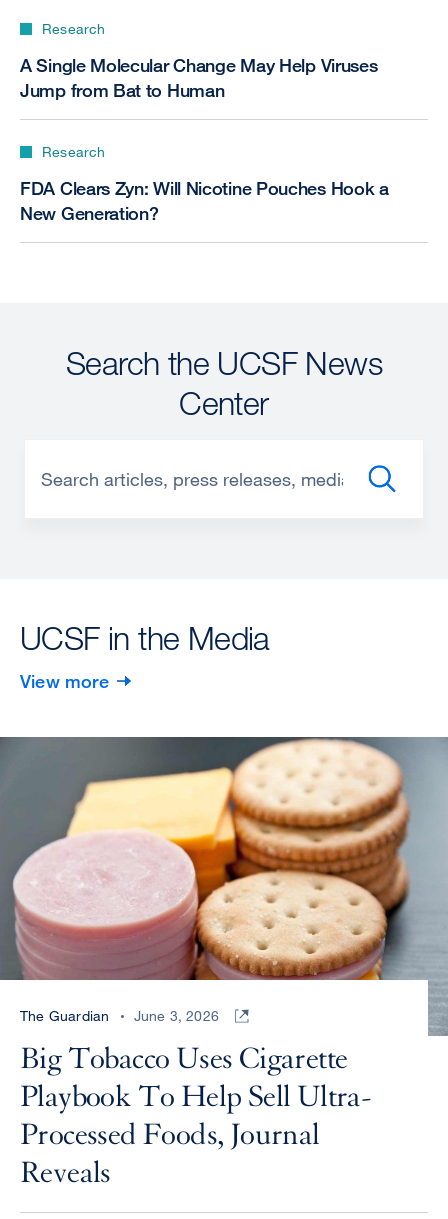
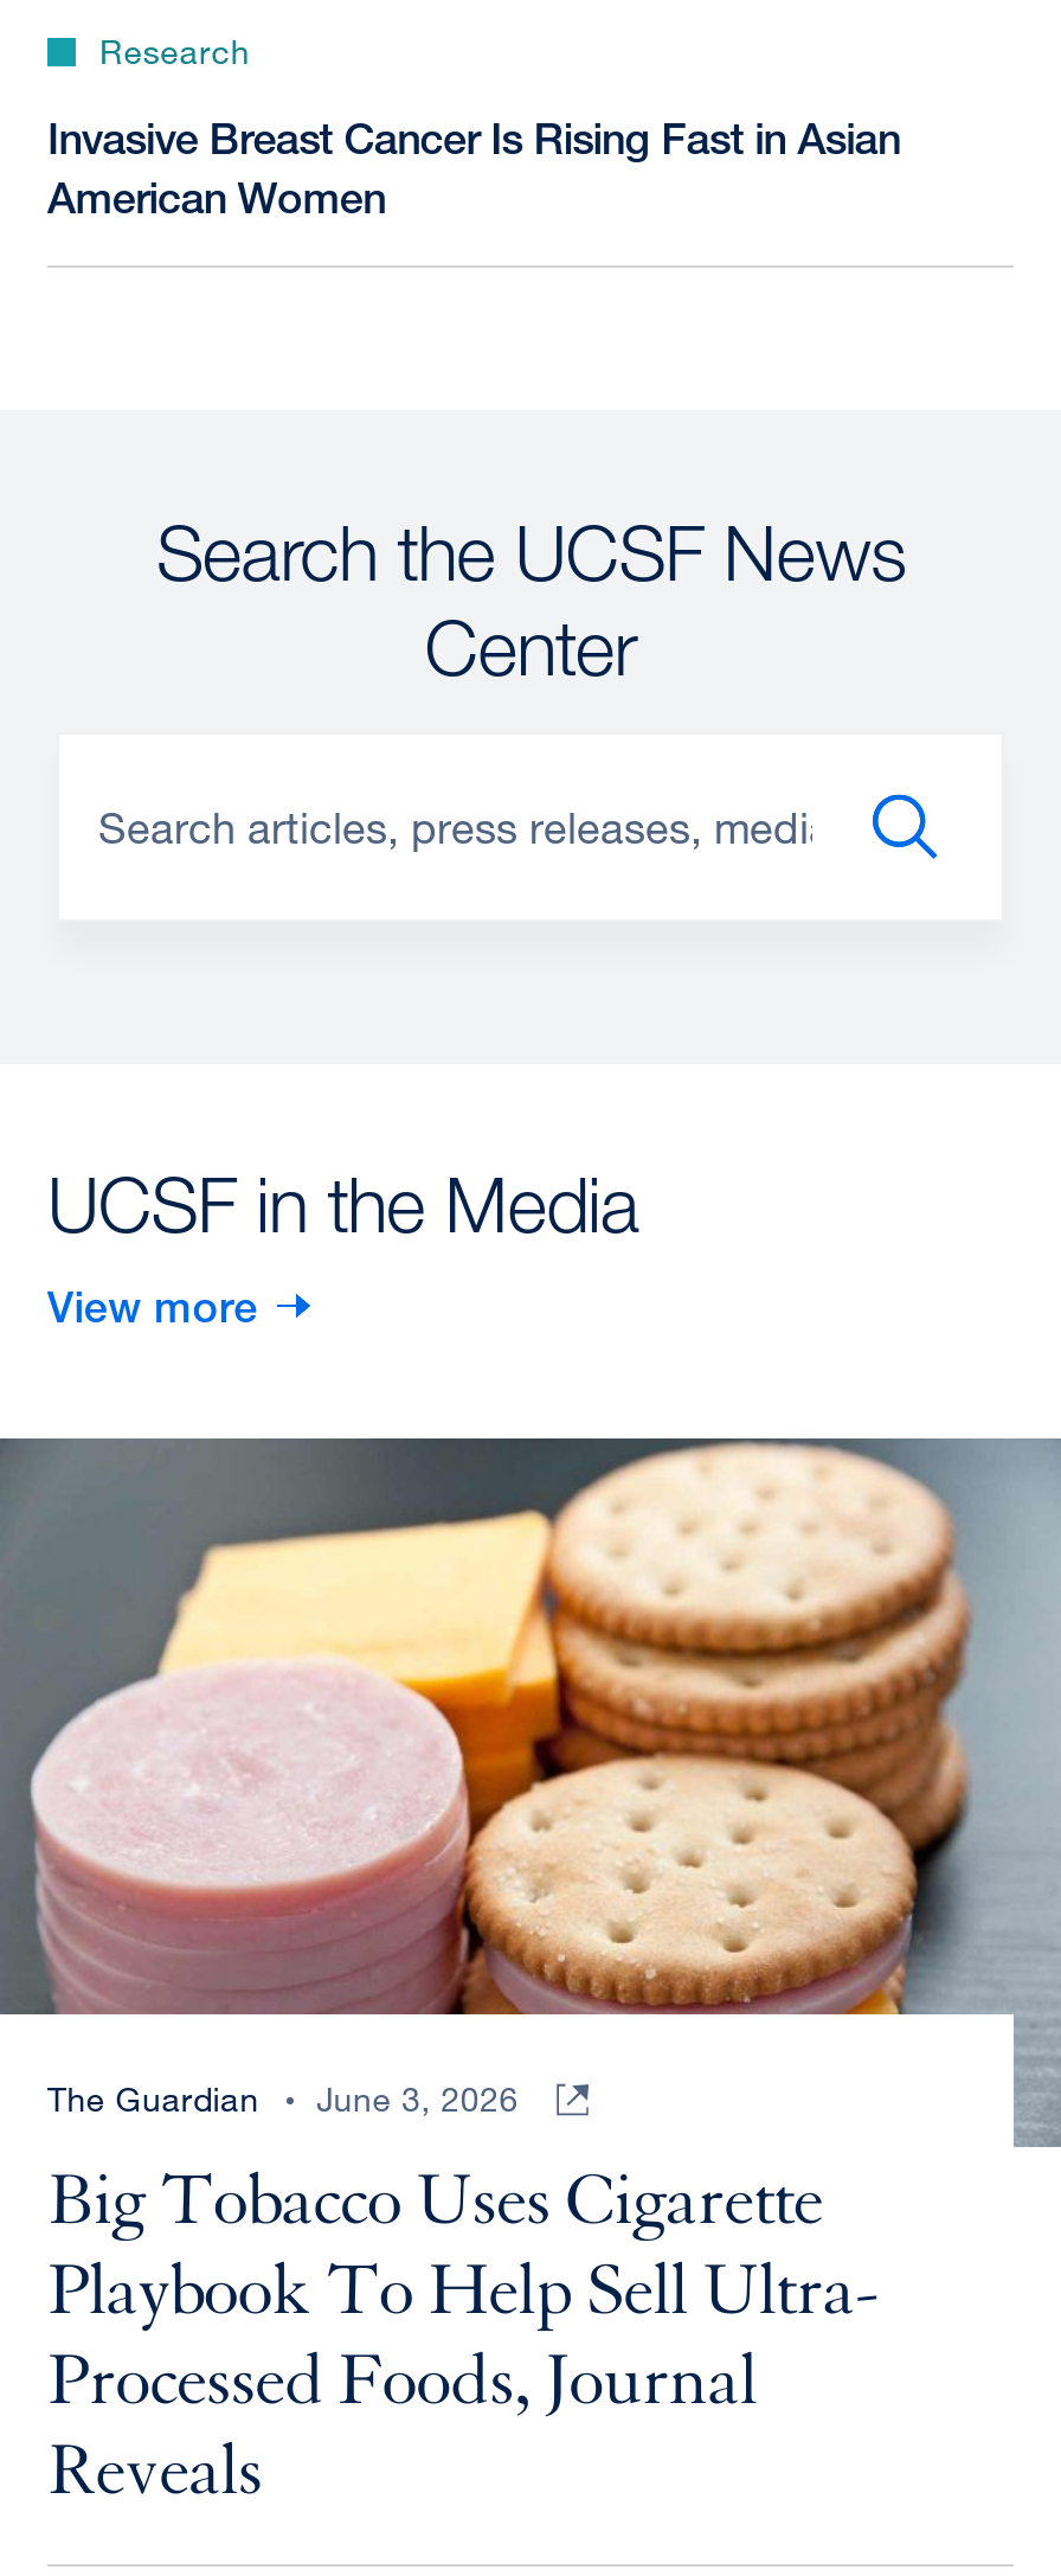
- A Single Molecular Change May Help Viruses
- Jump from Bat to Human
- Research
- FDA Clears Zyn: Will Nicotine Pouches Hook a
- New Generation?
+ Invasive Breast Cancer Is Rising Fast in Asian
+ American Women
